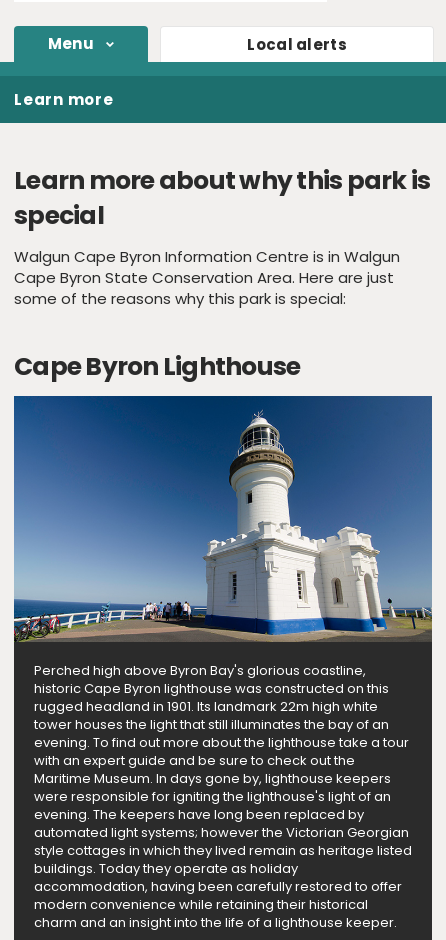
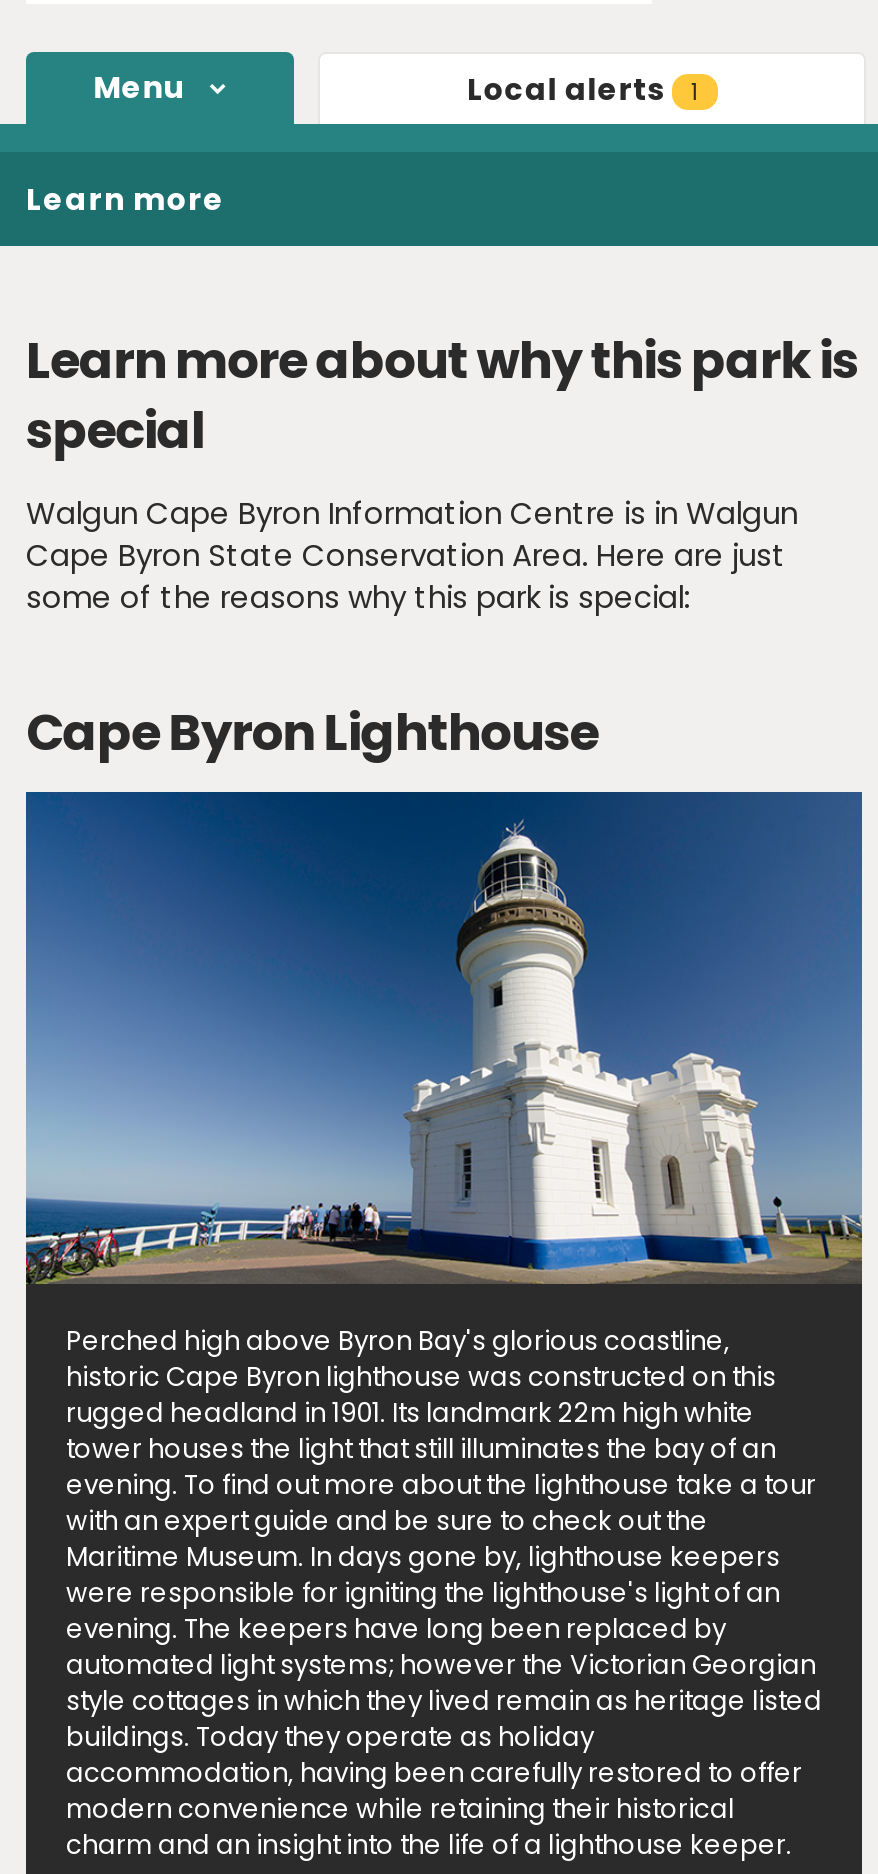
- Local alerts
+ Local alerts 1
